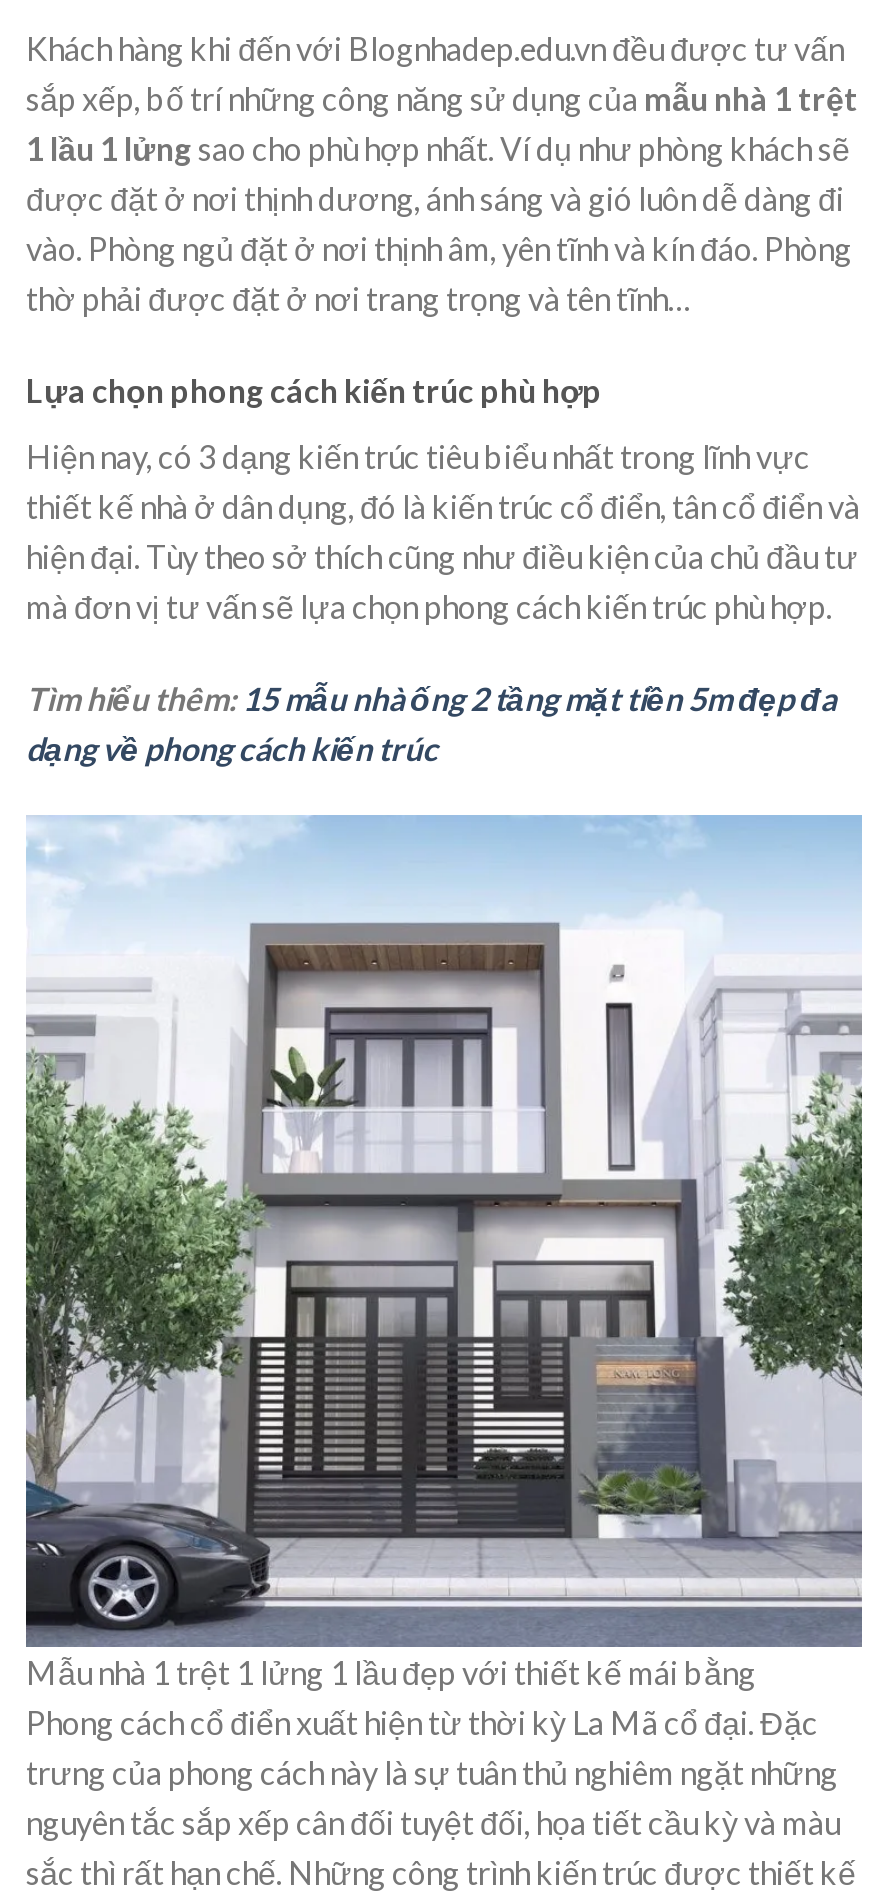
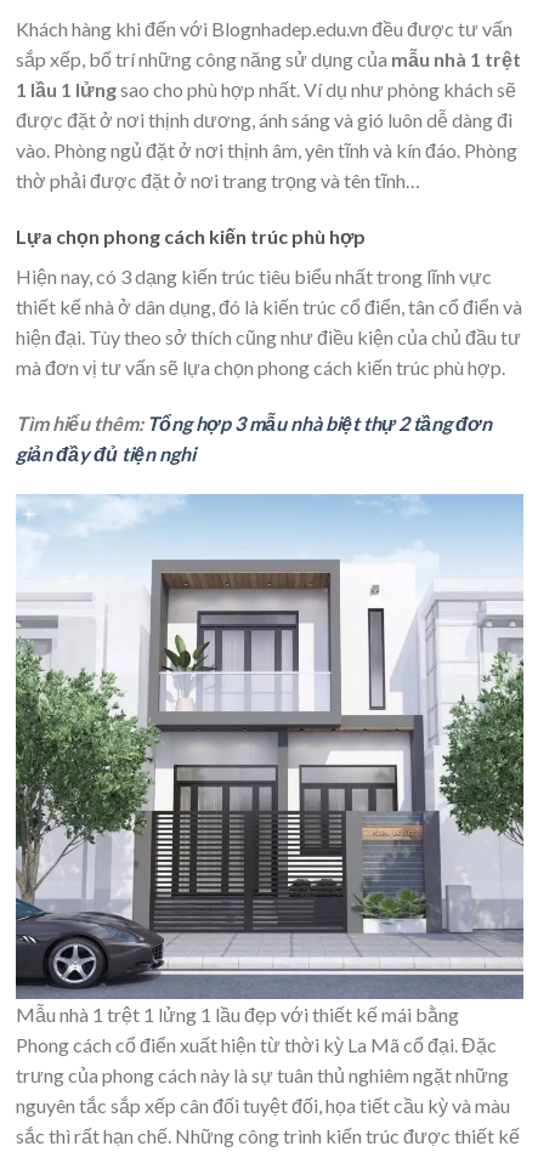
- Tìm hiểu thêm: 15 mẫu nhà ống 2 tầng mặt tiền 5m đẹp đa
- dạng về phong cách kiến trúc
+ Tìm hiểu thêm: Tổng hợp 3 mẫu nhà biệt thự 2 tầng đơn
+ giản đầy đủ tiện nghi
